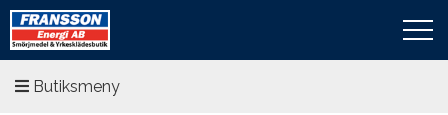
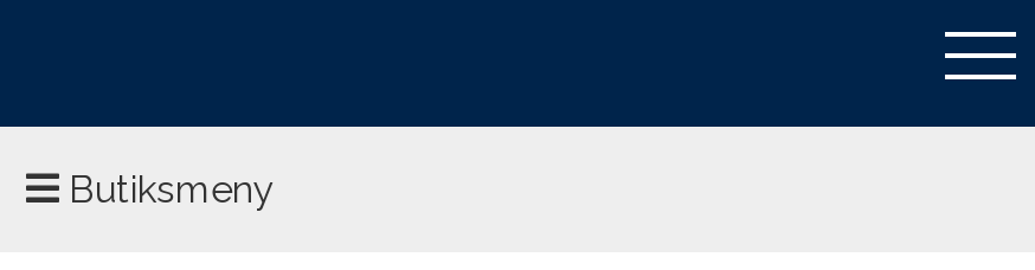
- [image]
